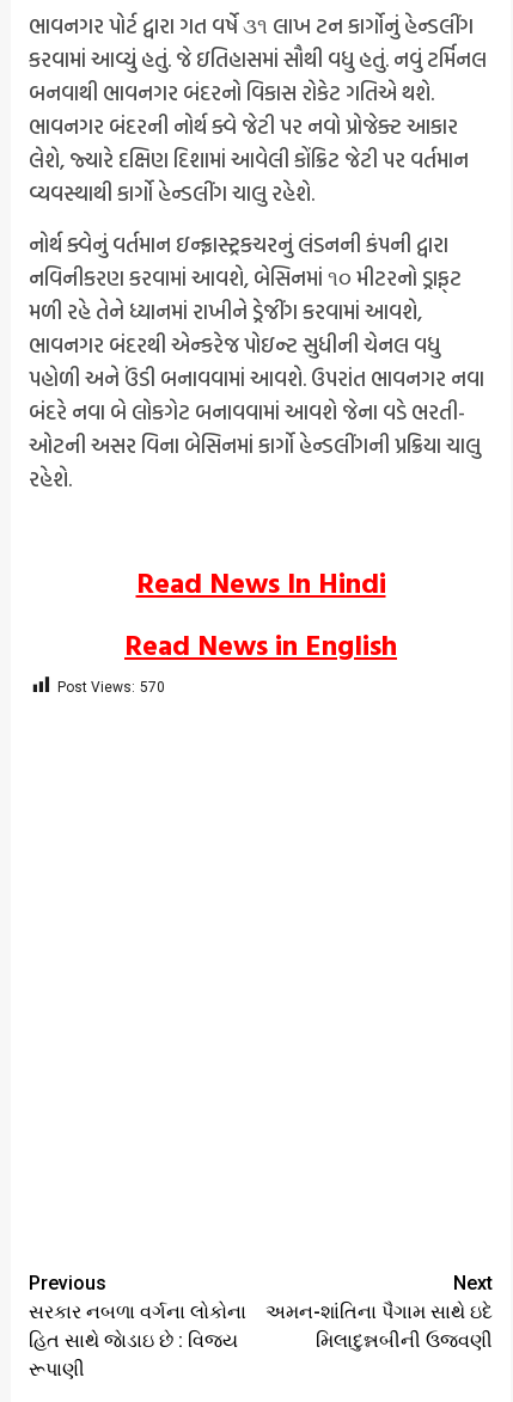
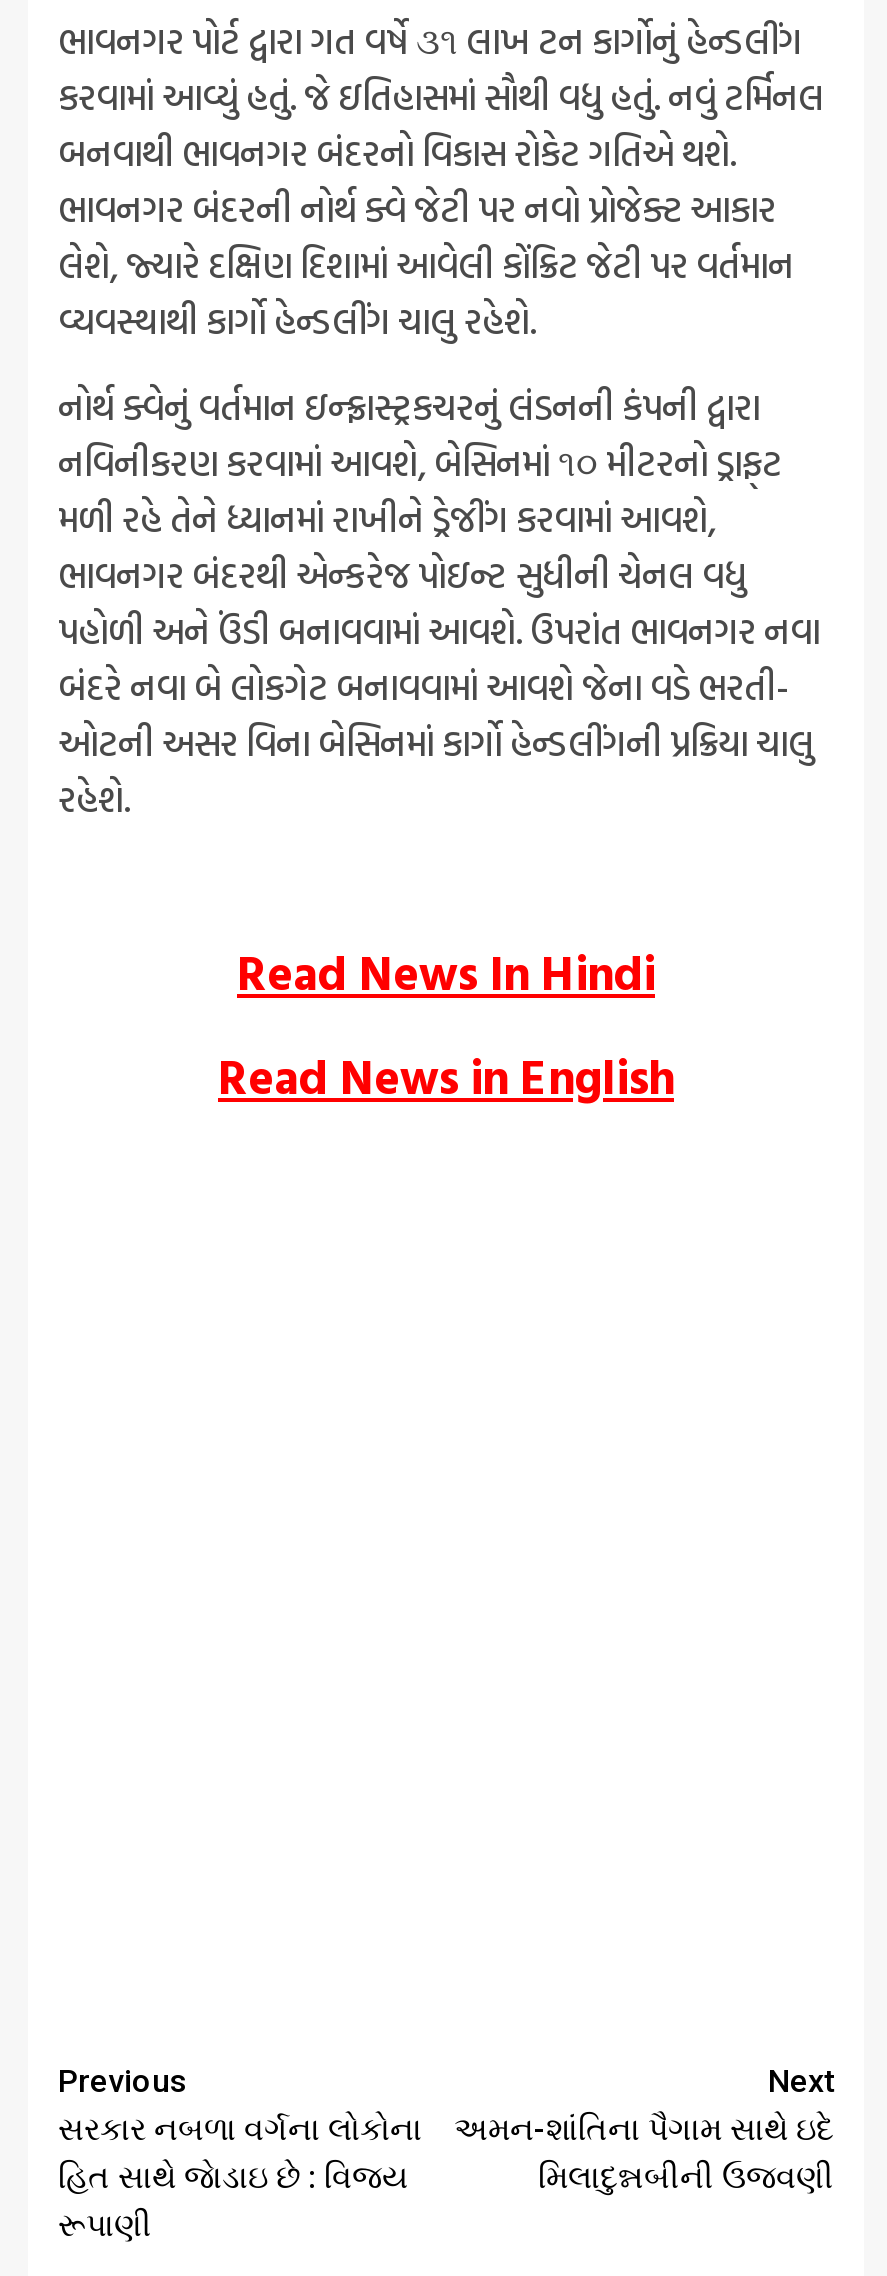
- Post Views: 570
